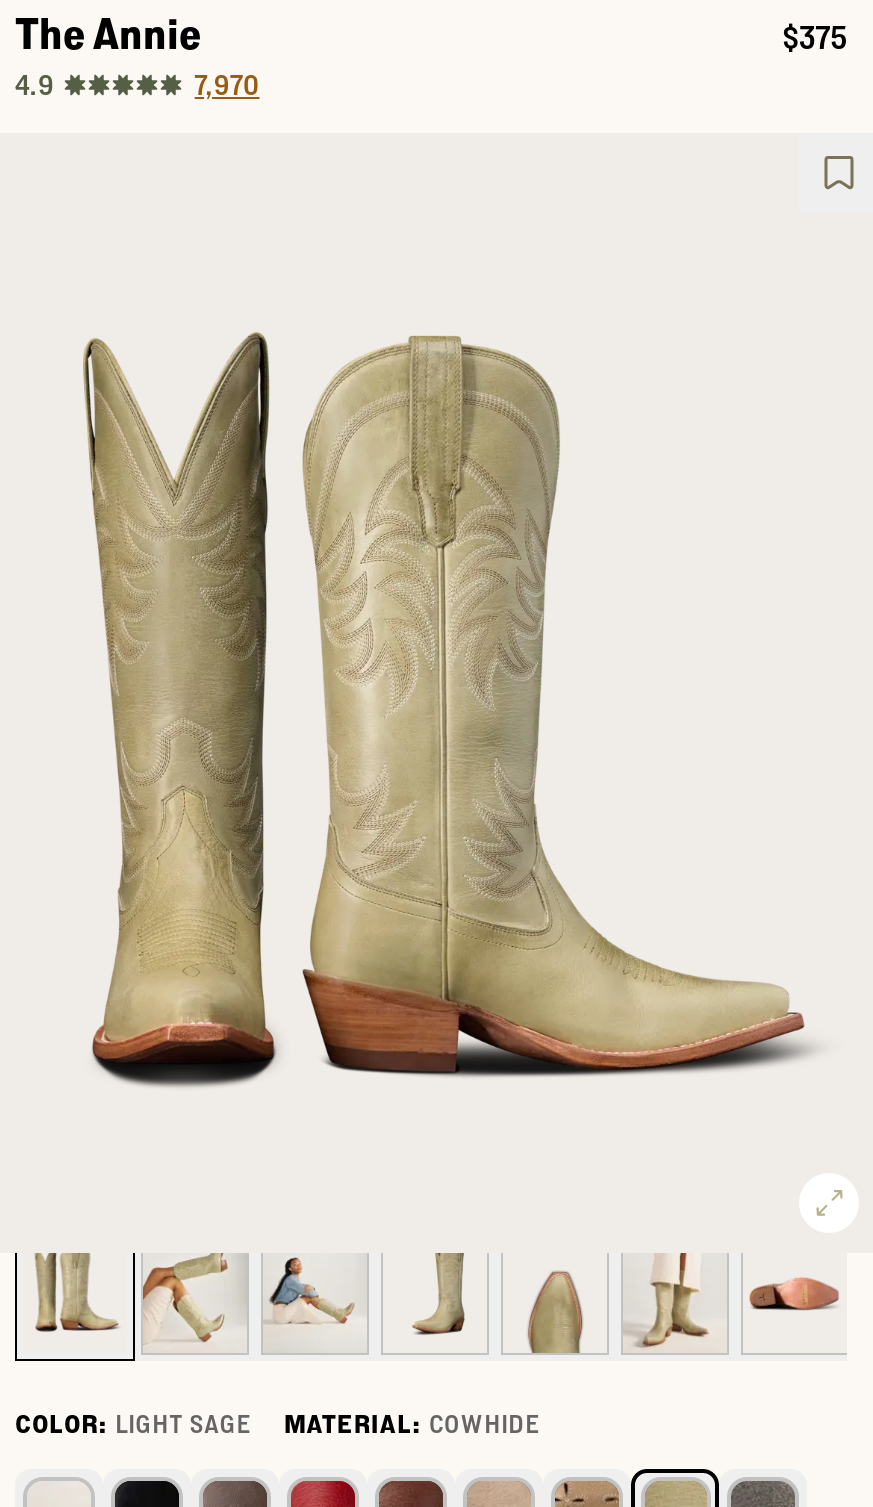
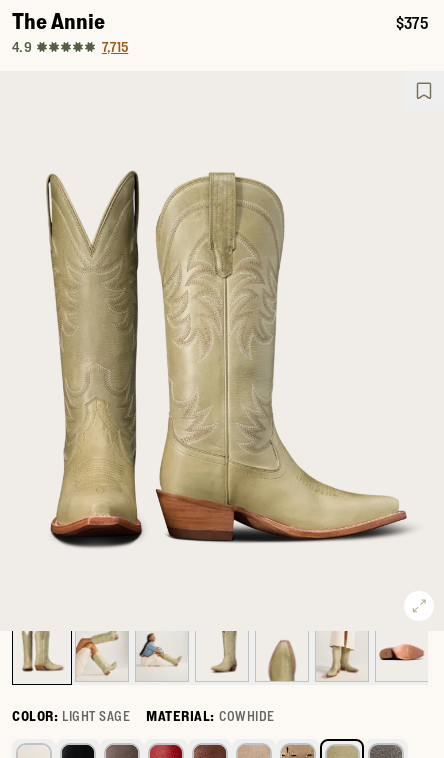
- 7,970
+ 7,715
